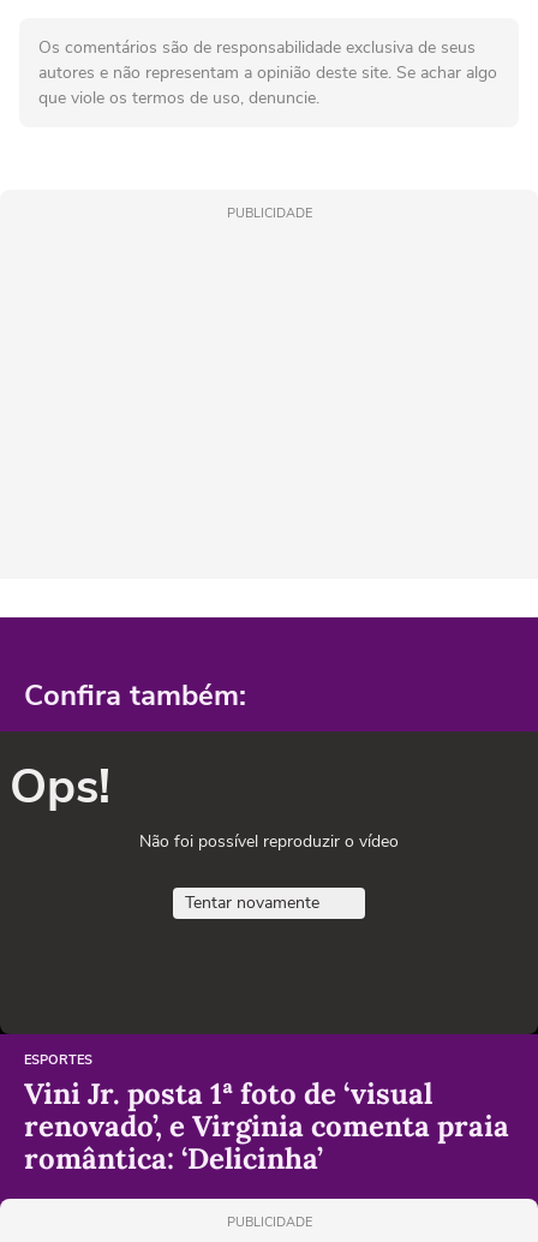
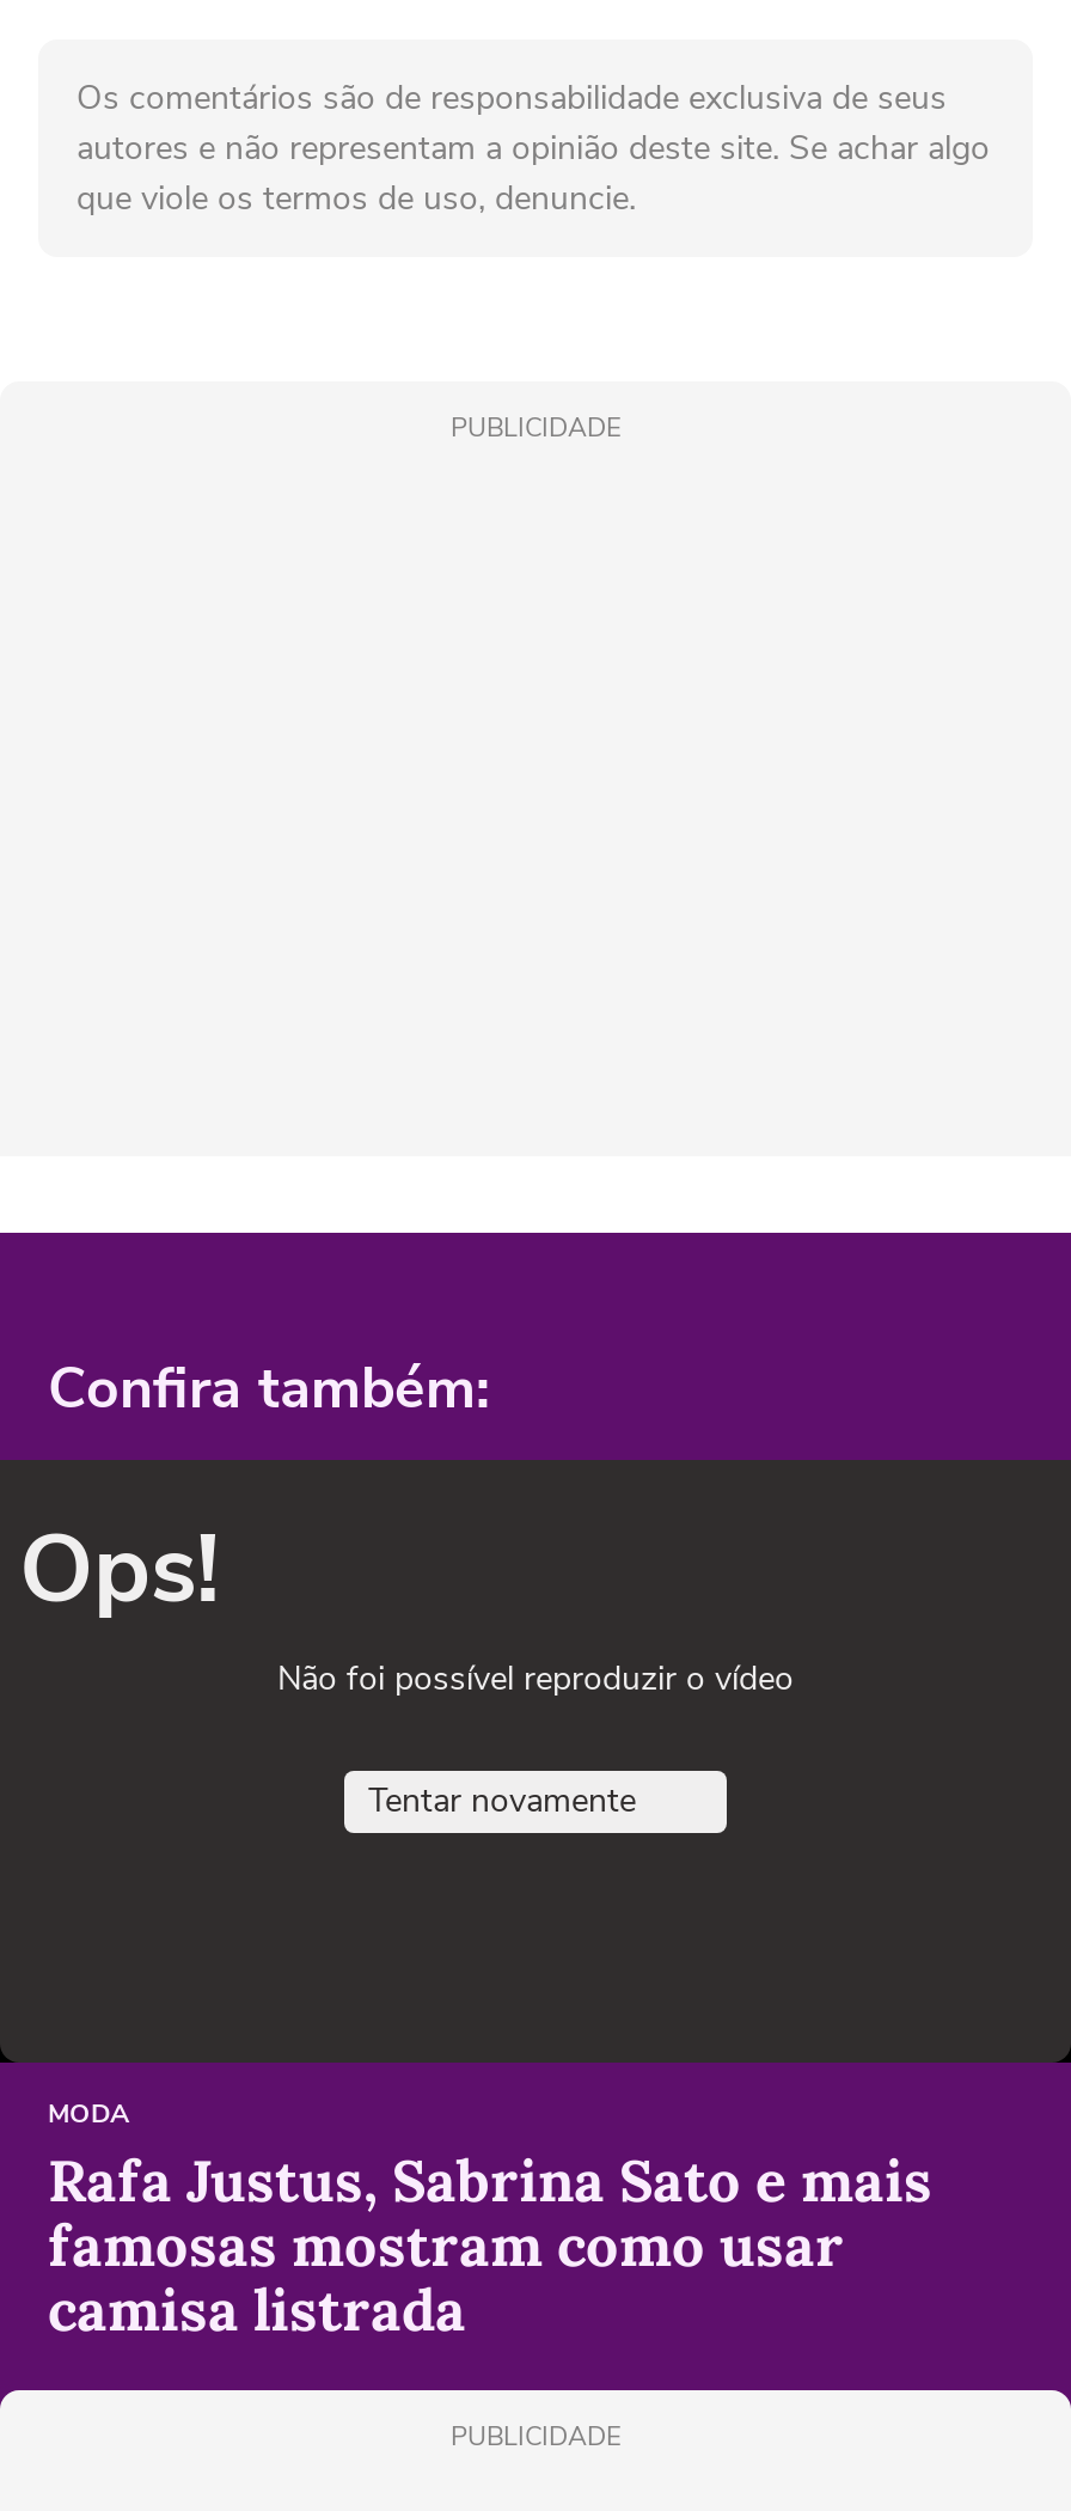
- ESPORTES
- Vini Jr. posta 1ª foto de ‘visual
- renovado’, e Virginia comenta praia
- romântica: ‘Delicinha’
+ MODA
+ Rafa Justus, Sabrina Sato e mais
+ famosas mostram como usar
+ camisa listrada
